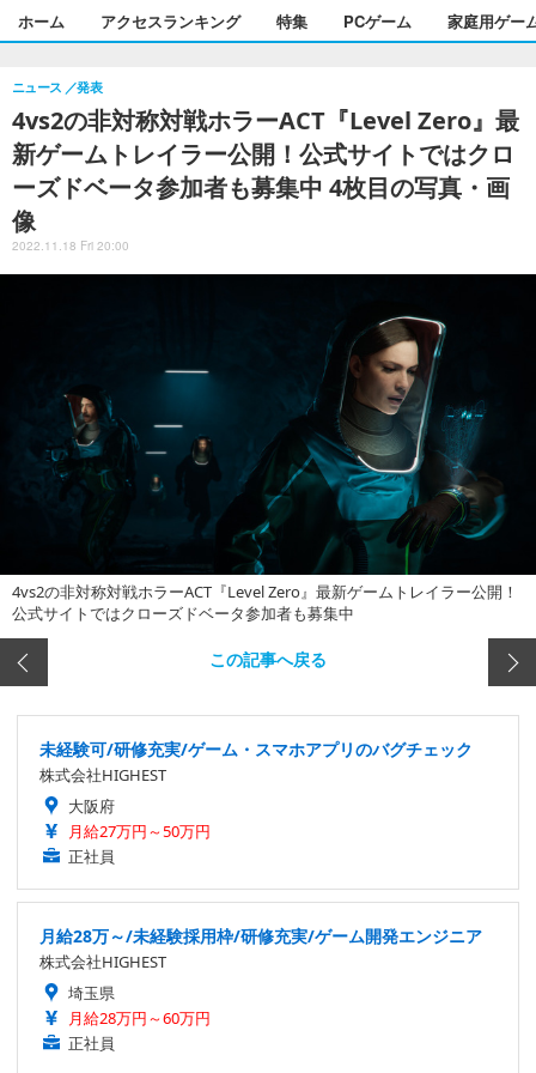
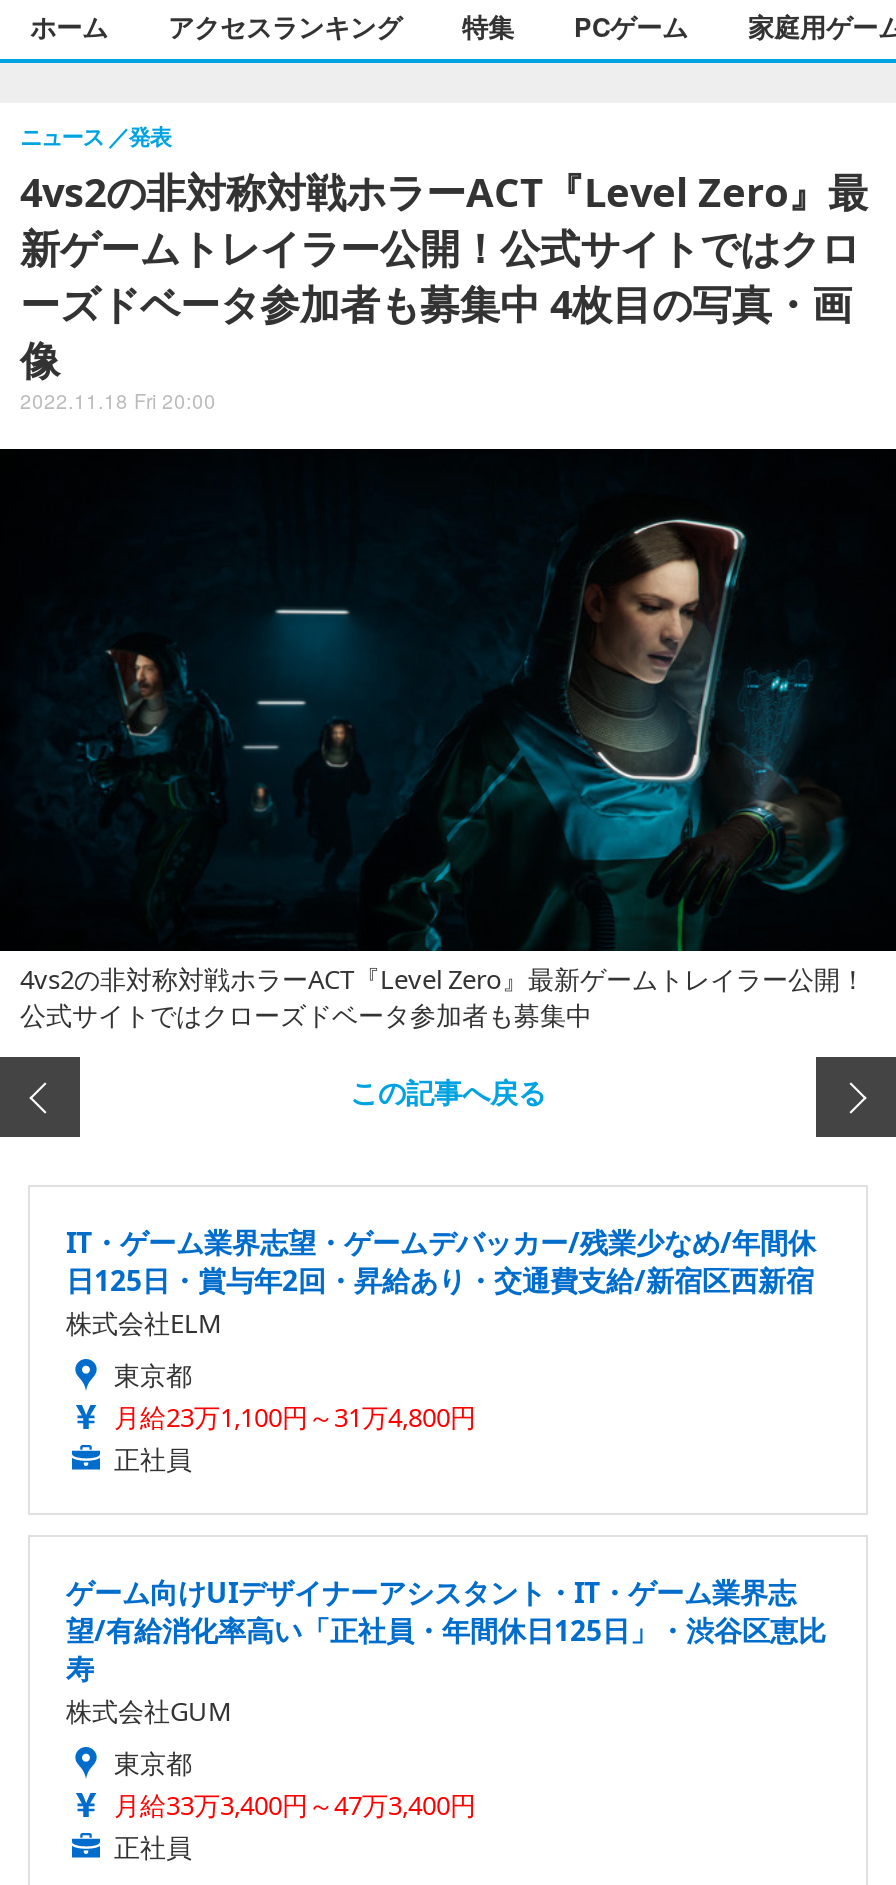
- 未経験可/研修充実/ゲーム・スマホアプリのバグチェック
- 株式会社HIGHEST
- 大阪府
- 月給27万円～50万円
+ IT・ゲーム業界志望・ゲームデバッカー/残業少なめ/年間休
+ 日125日・賞与年2回・昇給あり・交通費支給/新宿区西新宿
+ 株式会社ELM
+ 東京都
+ 月給23万1,100円～31万4,800円

- 月給28万～/未経験採用枠/研修充実/ゲーム開発エンジニア
- 株式会社HIGHEST
- 埼玉県
- 月給28万円～60万円
+ ゲーム向けUIデザイナーアシスタント・IT・ゲーム業界志
+ 望/有給消化率高い「正社員・年間休日125日」・渋谷区恵比
+ 寿
+ 株式会社GUM
+ 東京都
+ 月給33万3,400円～47万3,400円
